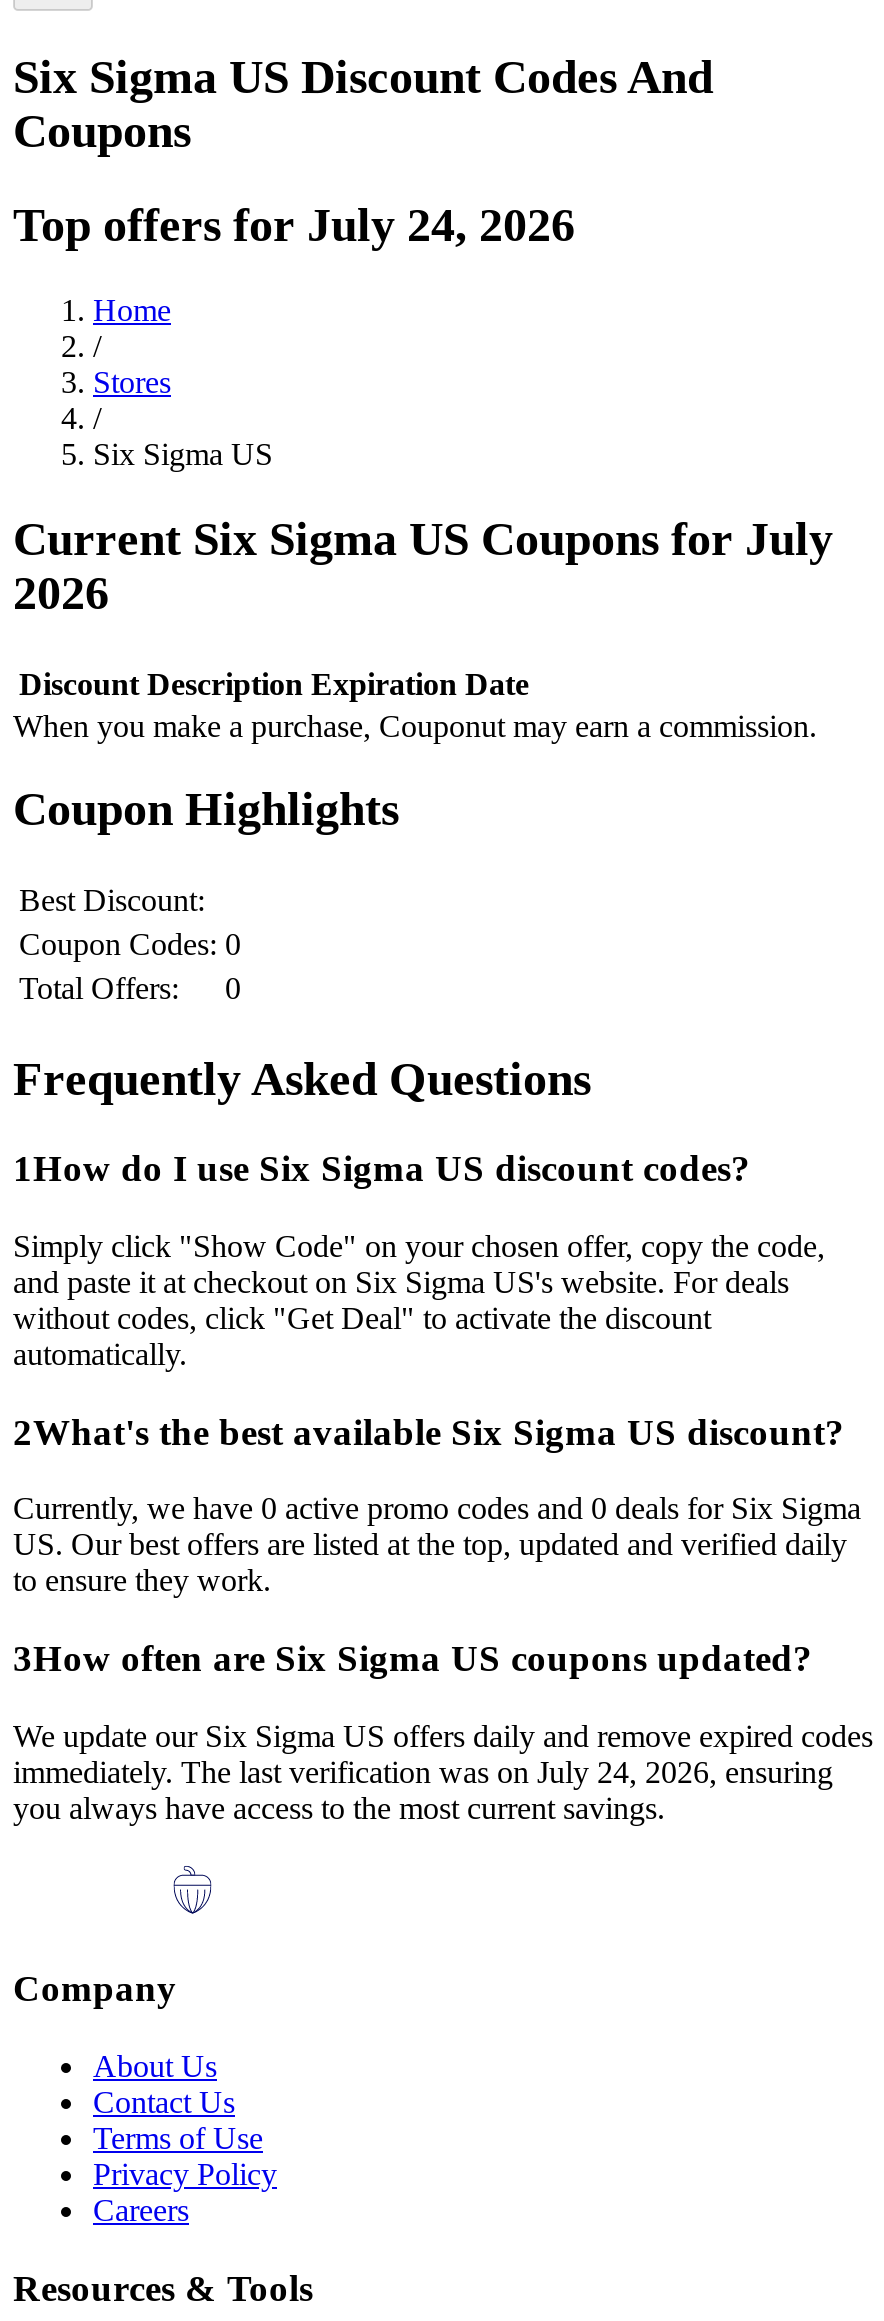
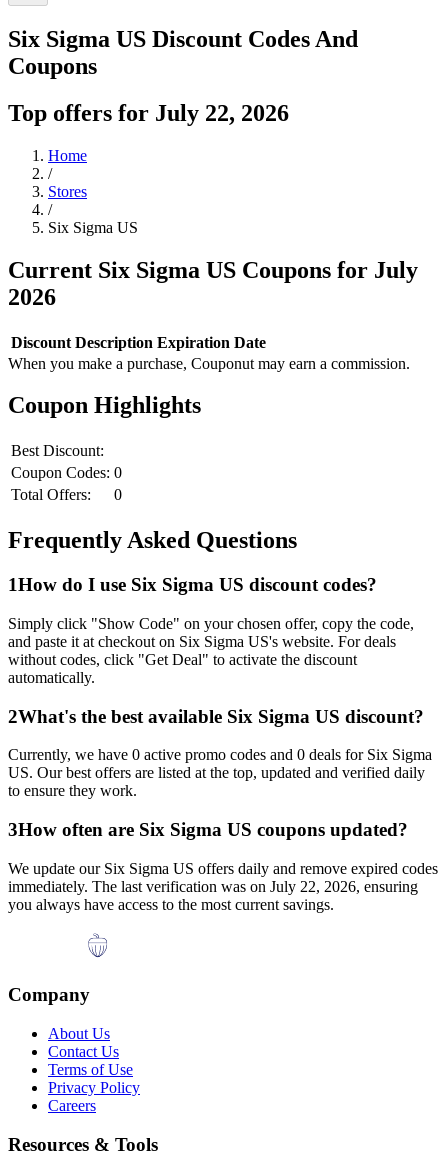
- Top offers for July 24, 2026
+ Top offers for July 22, 2026

- immediately. The last verification was on July 24, 2026, ensuring
+ immediately. The last verification was on July 22, 2026, ensuring
